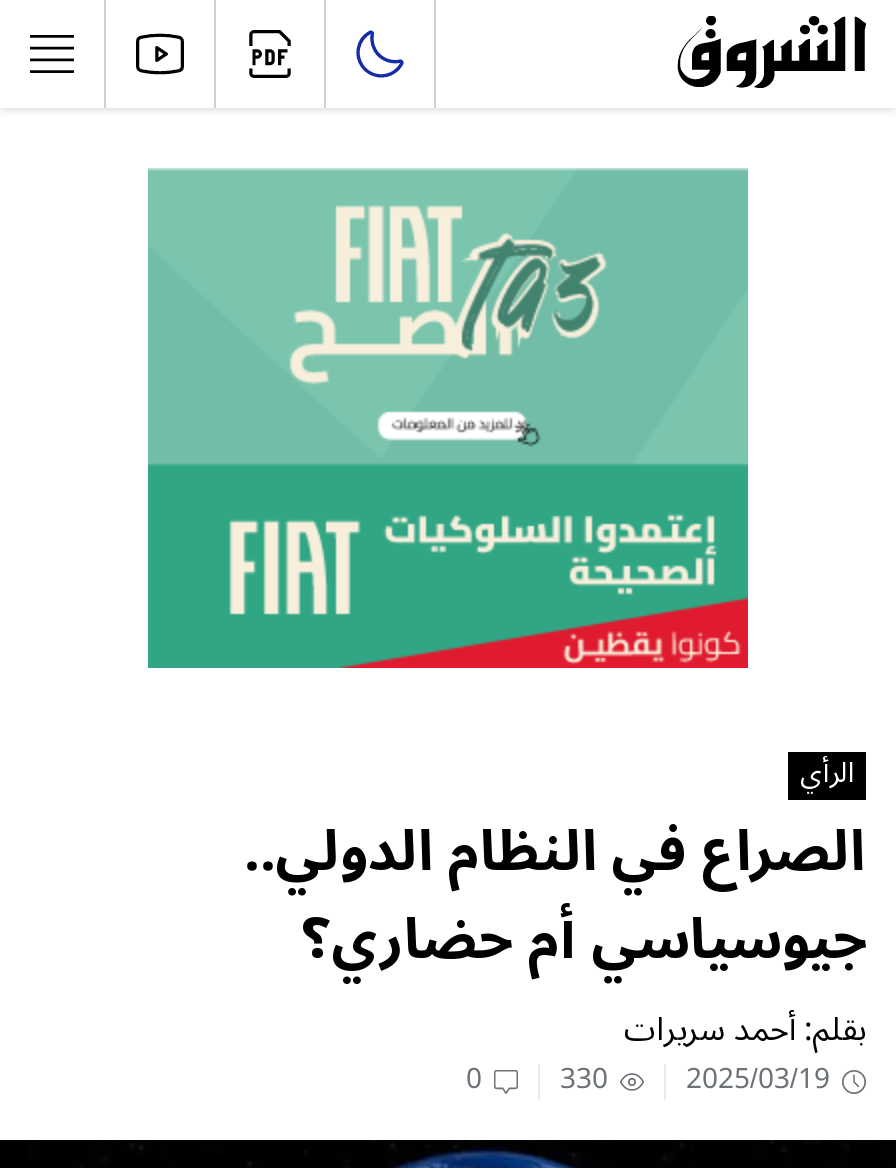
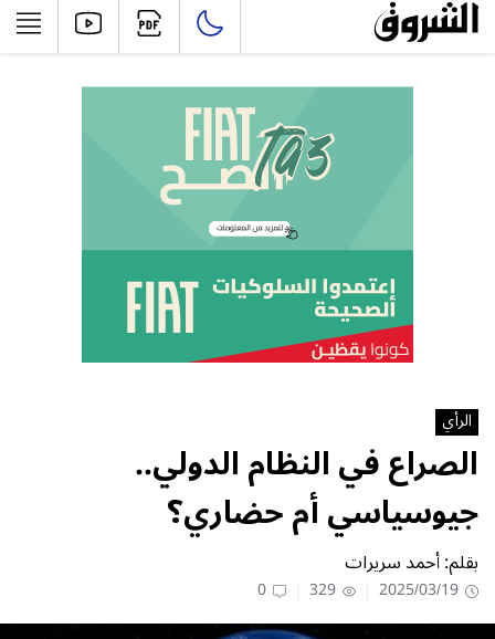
- 0 330 2025/03/19
+ 0 329 2025/03/19
